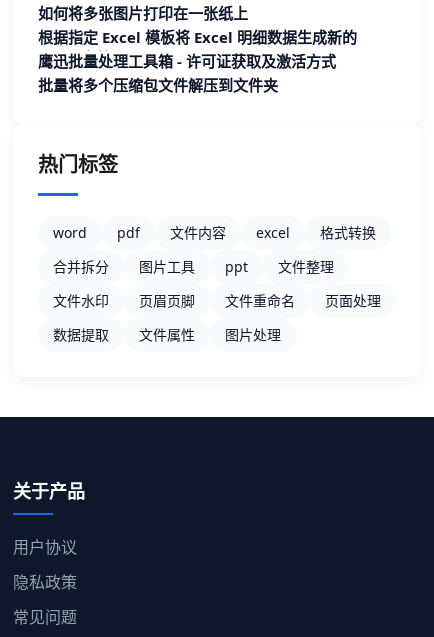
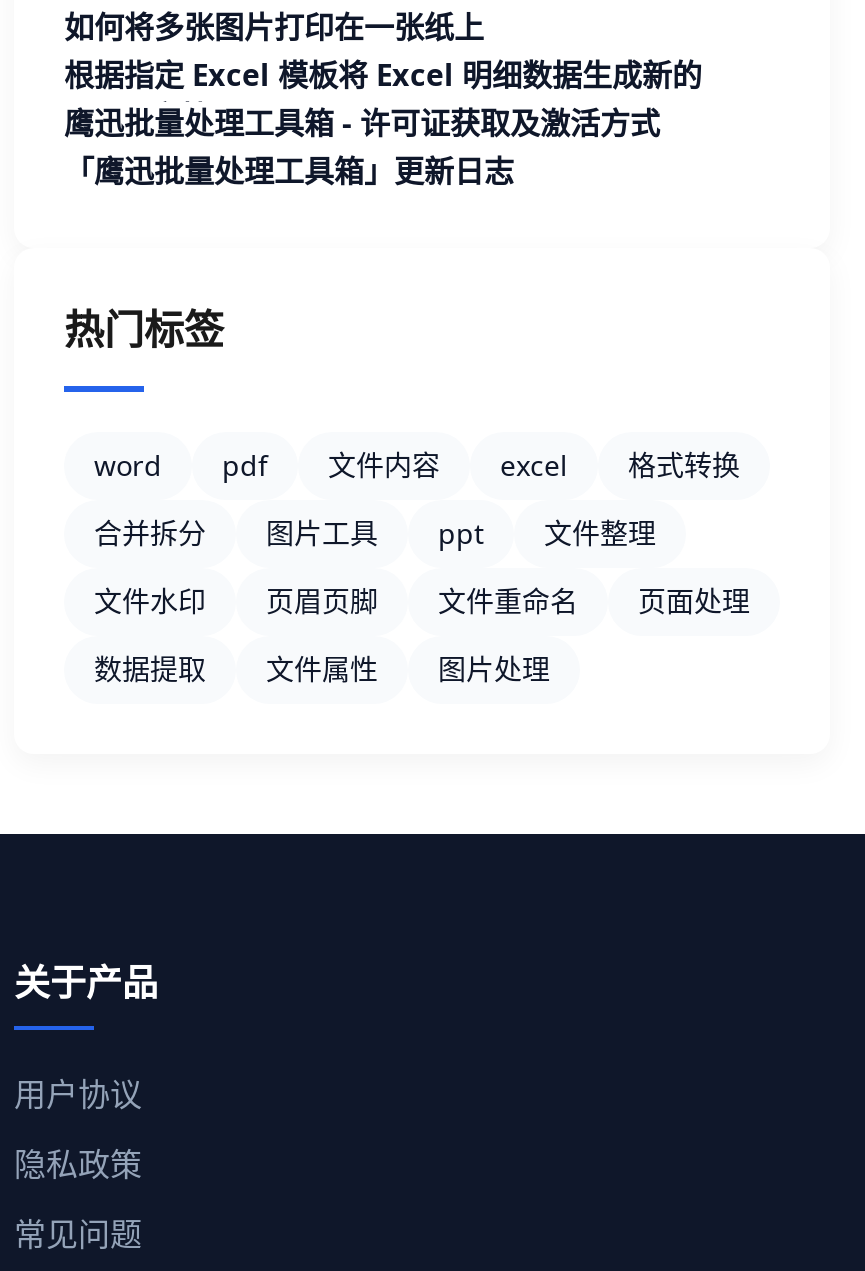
- 批量将多个压缩包文件解压到文件夹
+ 「鹰迅批量处理工具箱」更新日志
